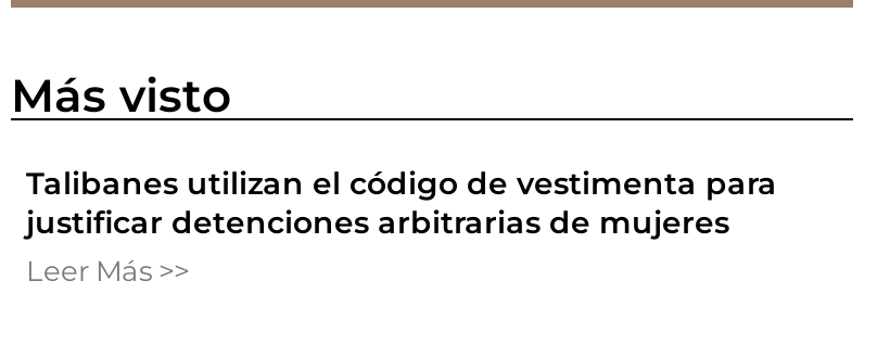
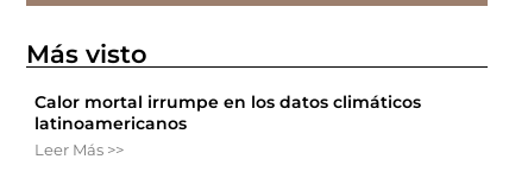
- Talibanes utilizan el código de vestimenta para
- justificar detenciones arbitrarias de mujeres
+ Calor mortal irrumpe en los datos climáticos
+ latinoamericanos
